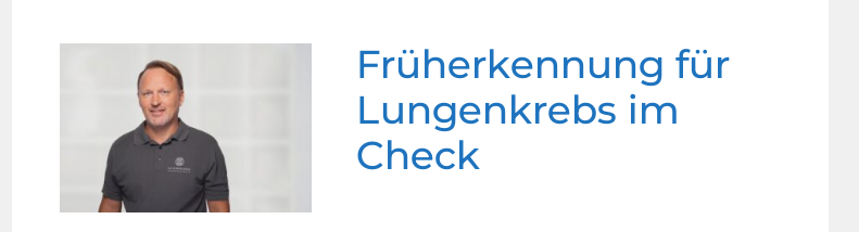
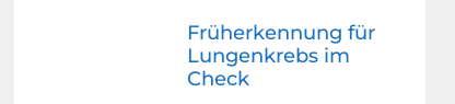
- [image]
